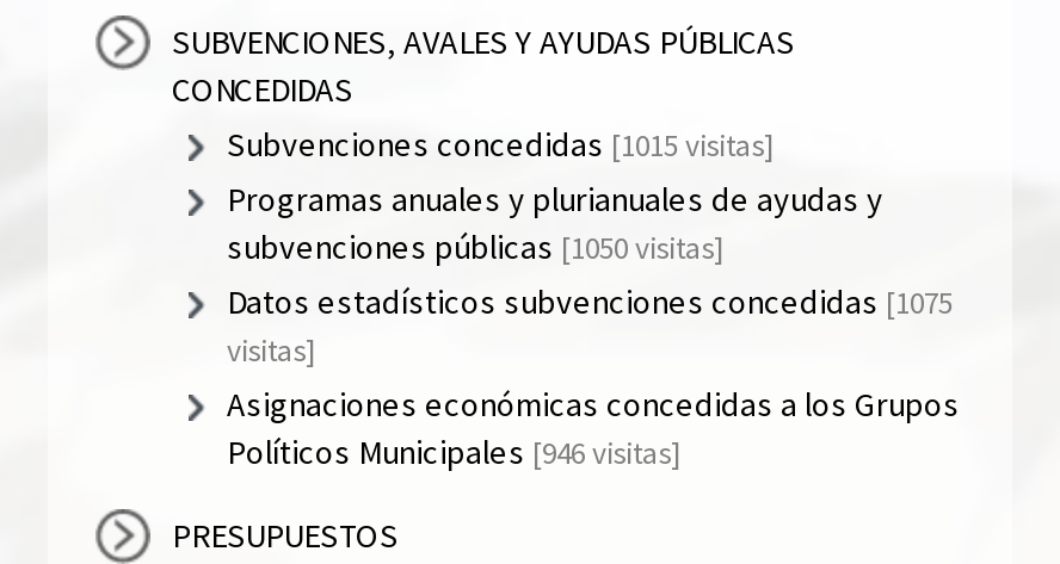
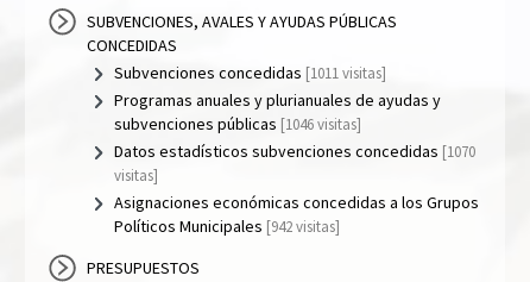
- Subvenciones concedidas [1015 visitas]
+ Subvenciones concedidas [1011 visitas]

- subvenciones públicas [1050 visitas]
+ subvenciones públicas [1046 visitas]

- Datos estadísticos subvenciones concedidas [1075
+ Datos estadísticos subvenciones concedidas [1070

- Políticos Municipales [946 visitas]
+ Políticos Municipales [942 visitas]
